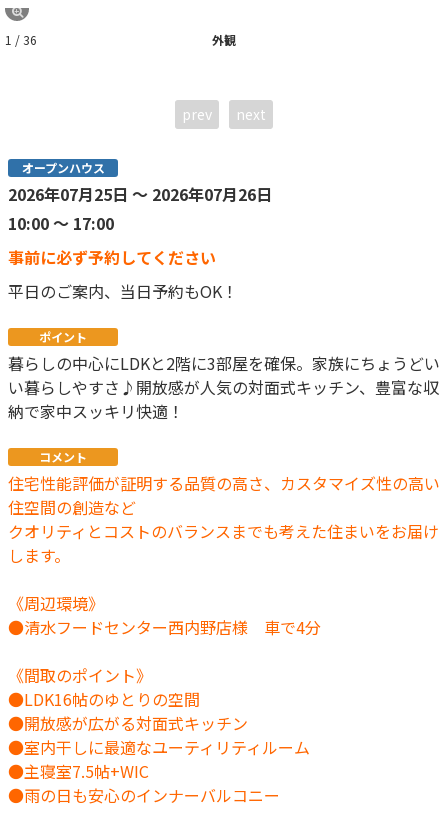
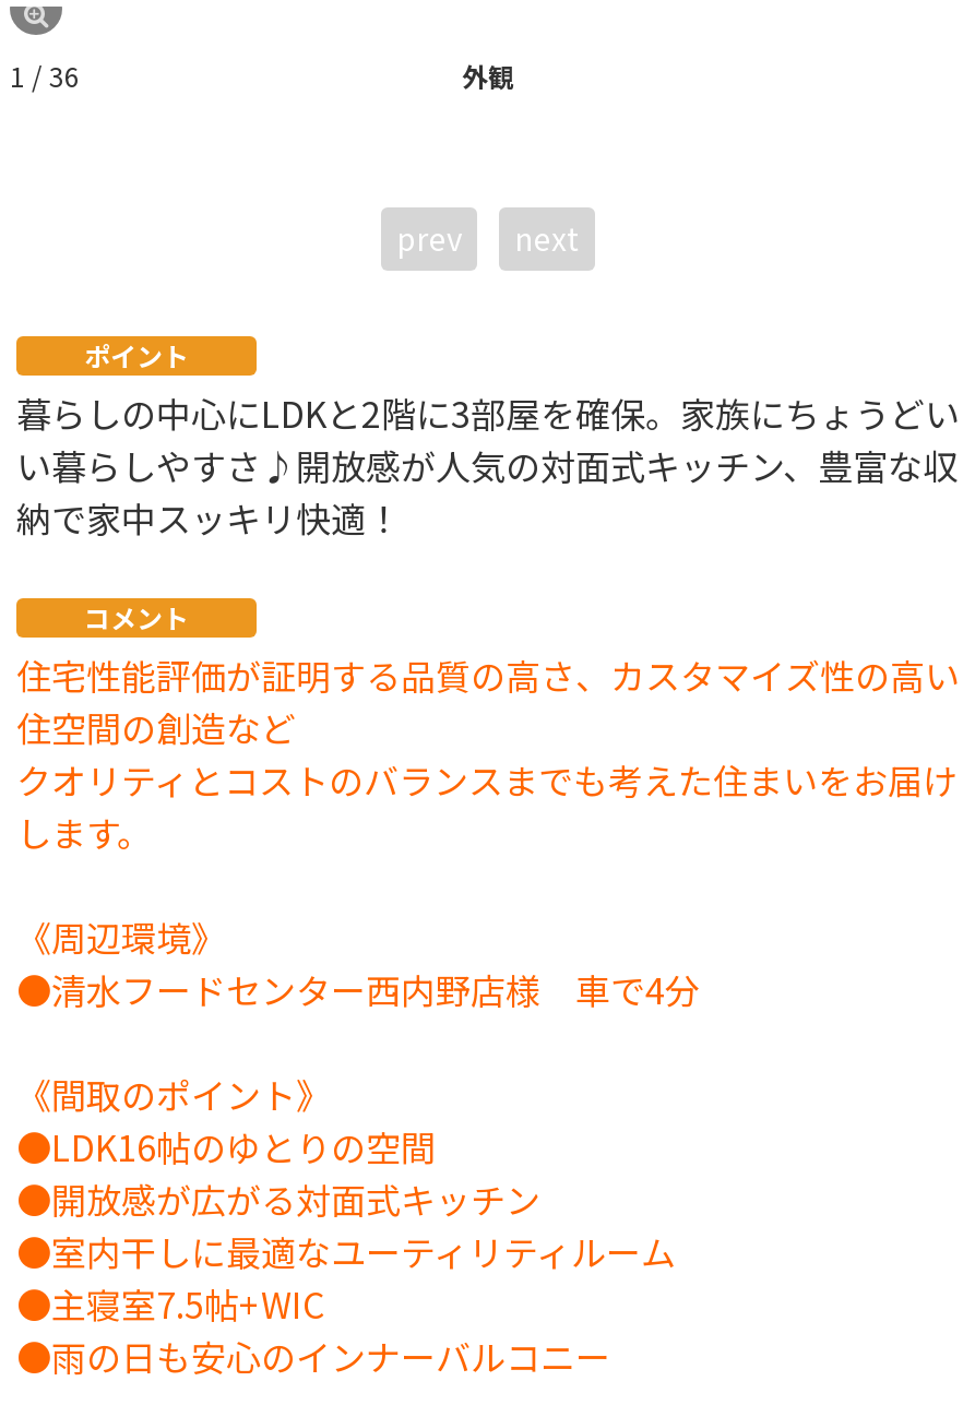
- オープンハウス
- 2026年07月25日 ～ 2026年07月26日
- 10:00 ～ 17:00
- 事前に必ず予約してください
- 平日のご案内、当日予約もOK！
